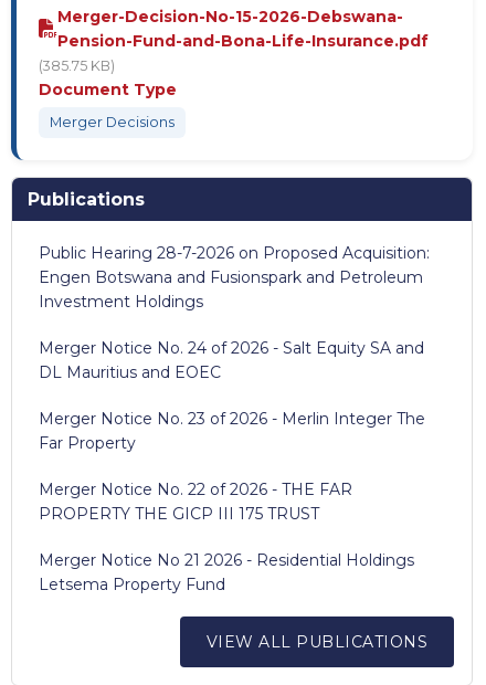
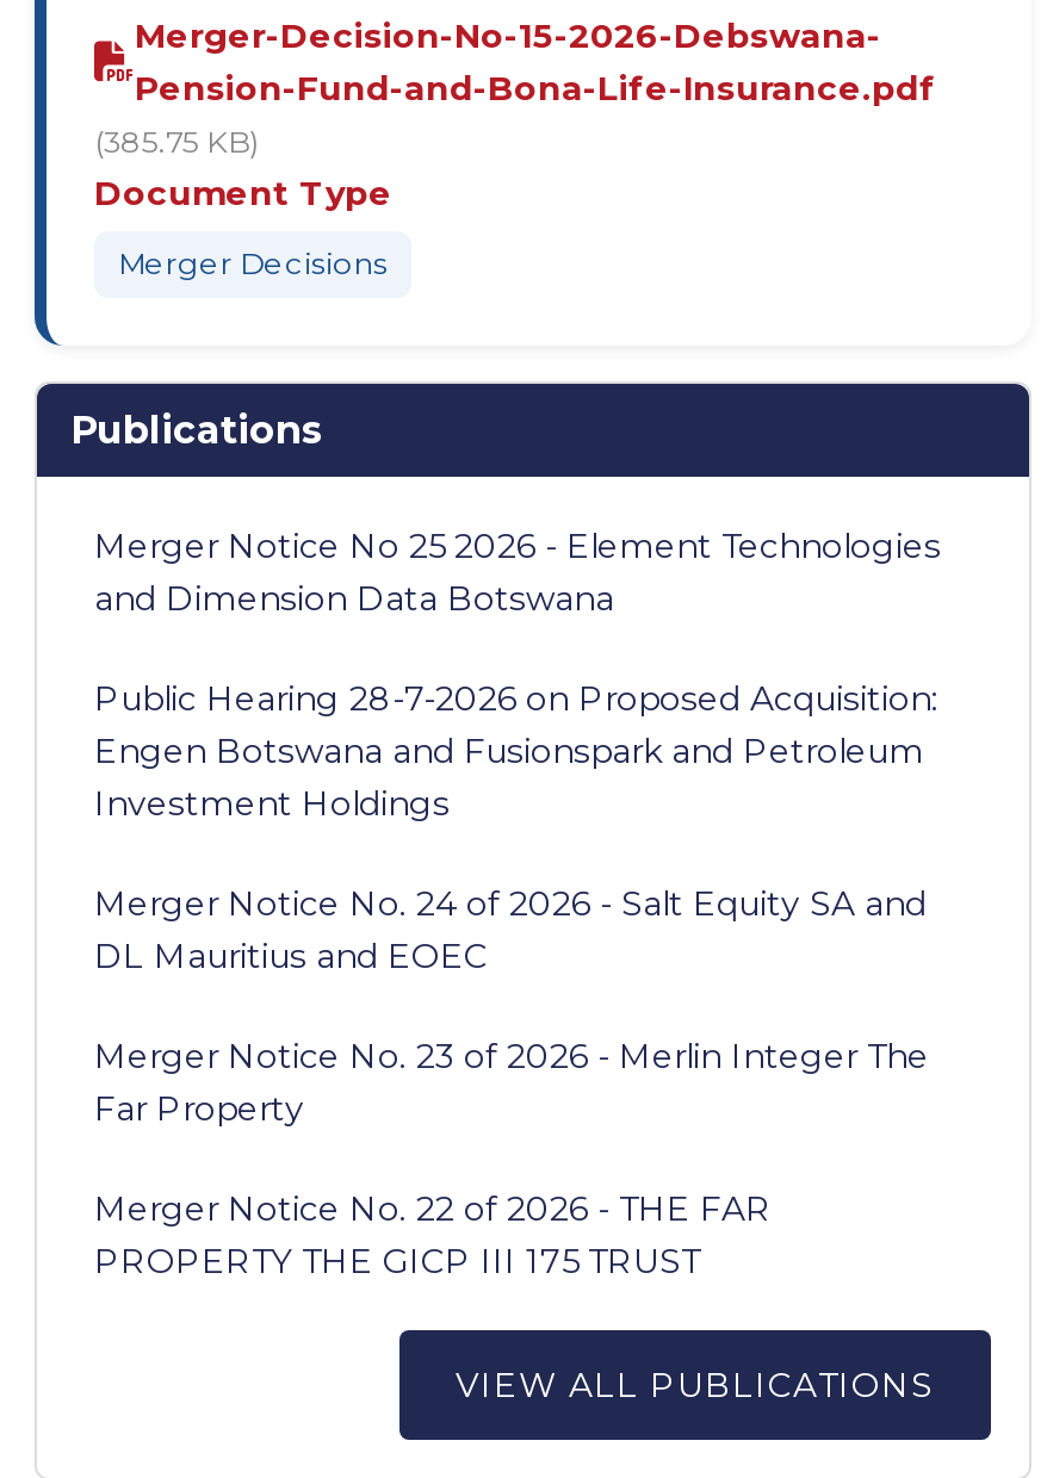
+ Merger Notice No 25 2026 - Element Technologies
+ and Dimension Data Botswana

moved down: Public Hearing 28-7-2026 on Proposed Acquisition: | Engen Botswana and Fusionspark and Petroleum | Investment Holdings | ... | Merger Notice No. 22 of 2026 - THE FAR | PROPERTY THE GICP III 175 TRUST

- Merger Notice No 21 2026 - Residential Holdings
- Letsema Property Fund
